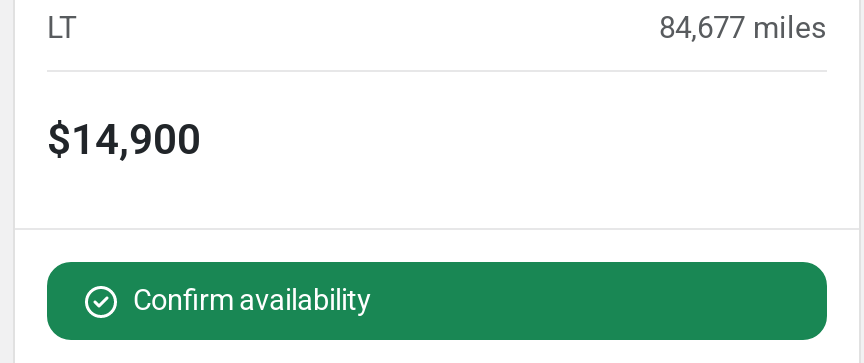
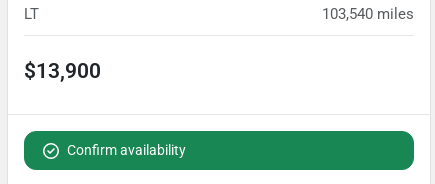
- 84,677 miles
+ 103,540 miles

- $14,900
+ $13,900
